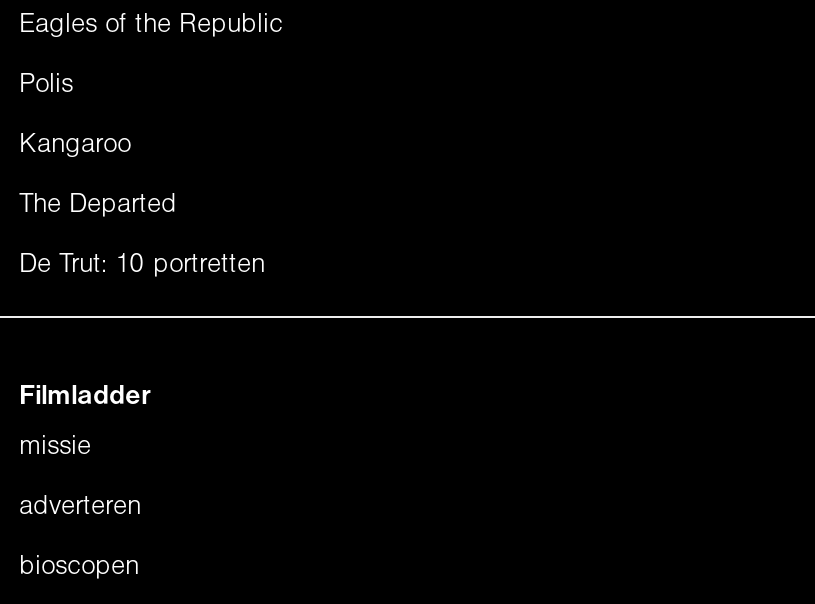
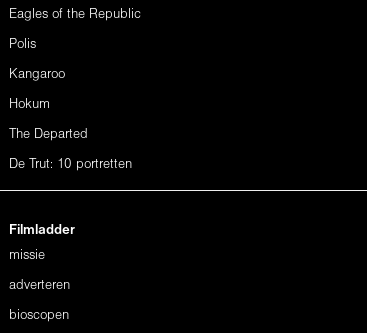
+ Hokum
